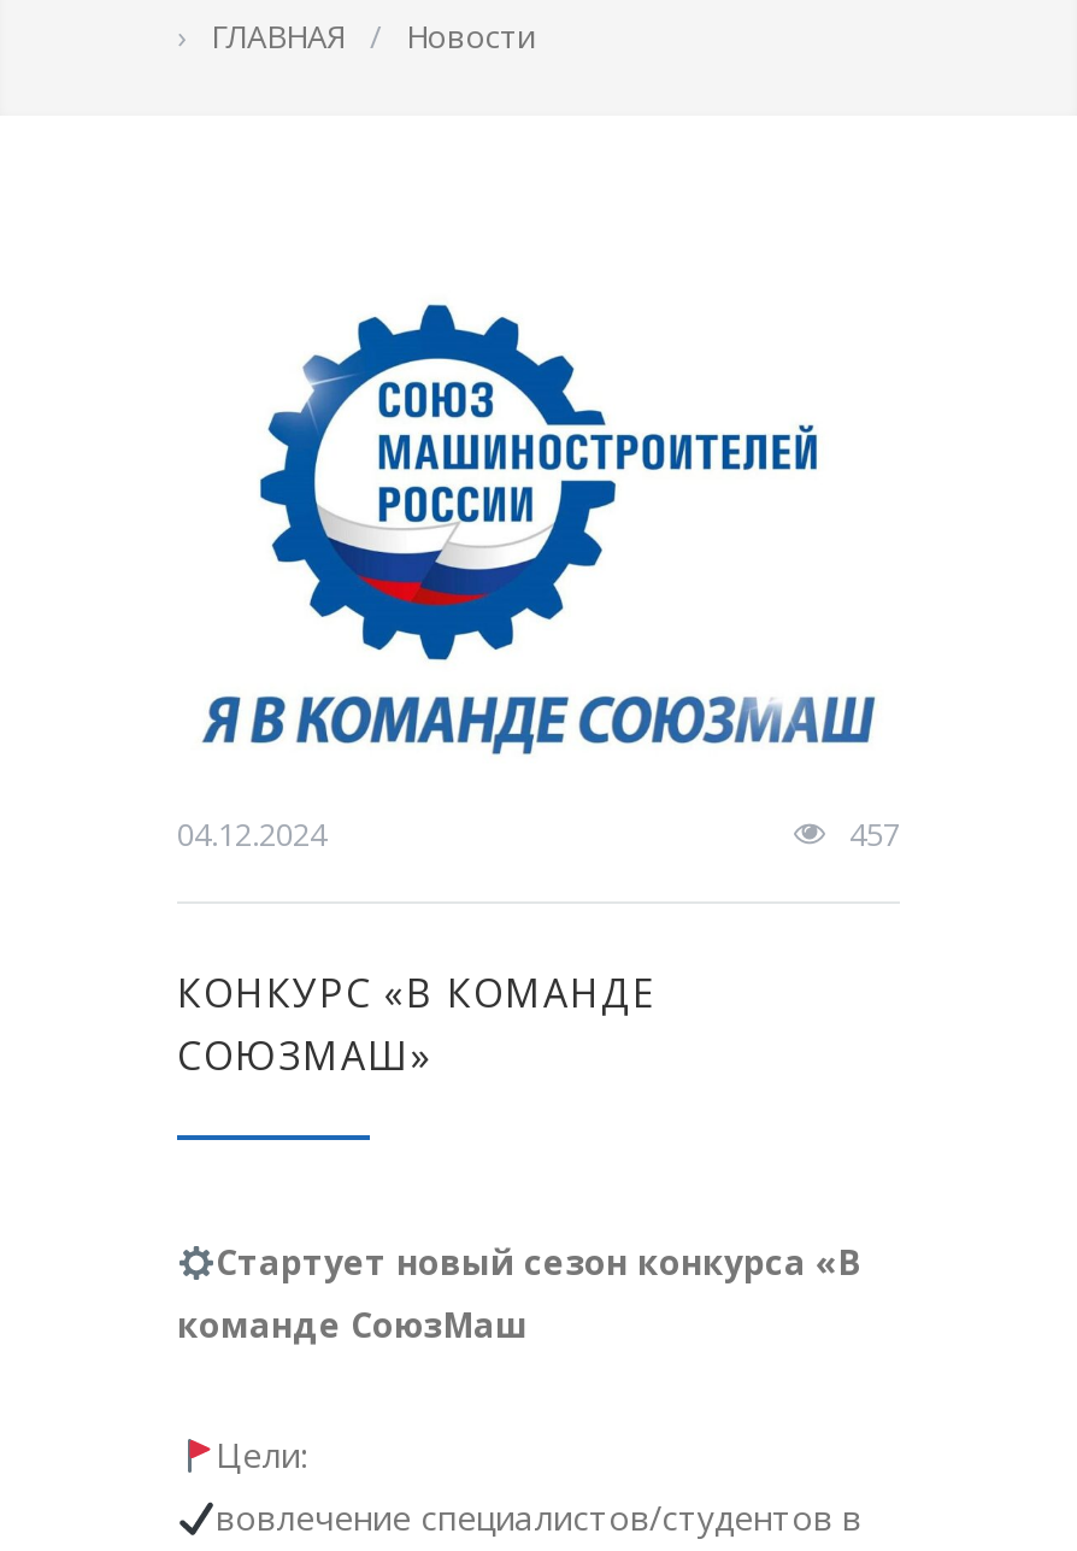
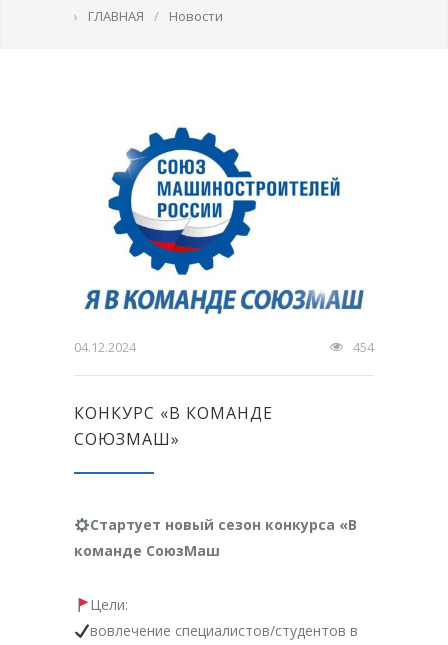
- 457
+ 454
